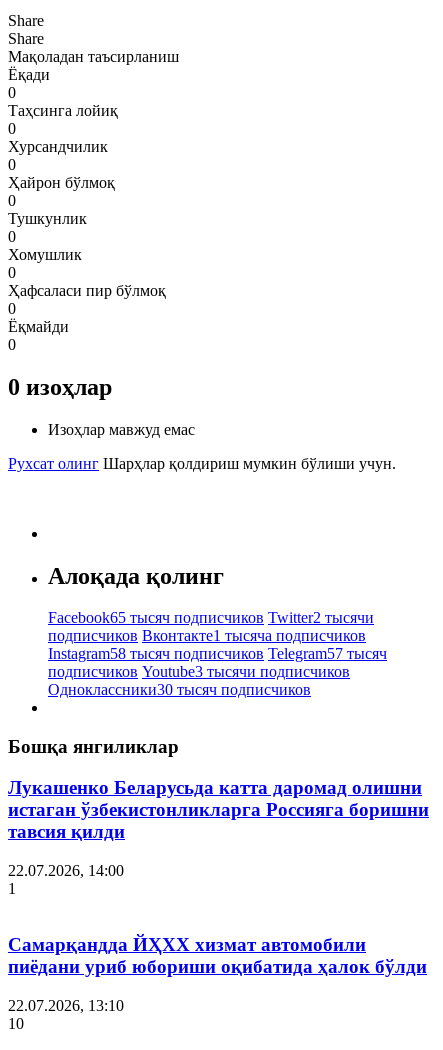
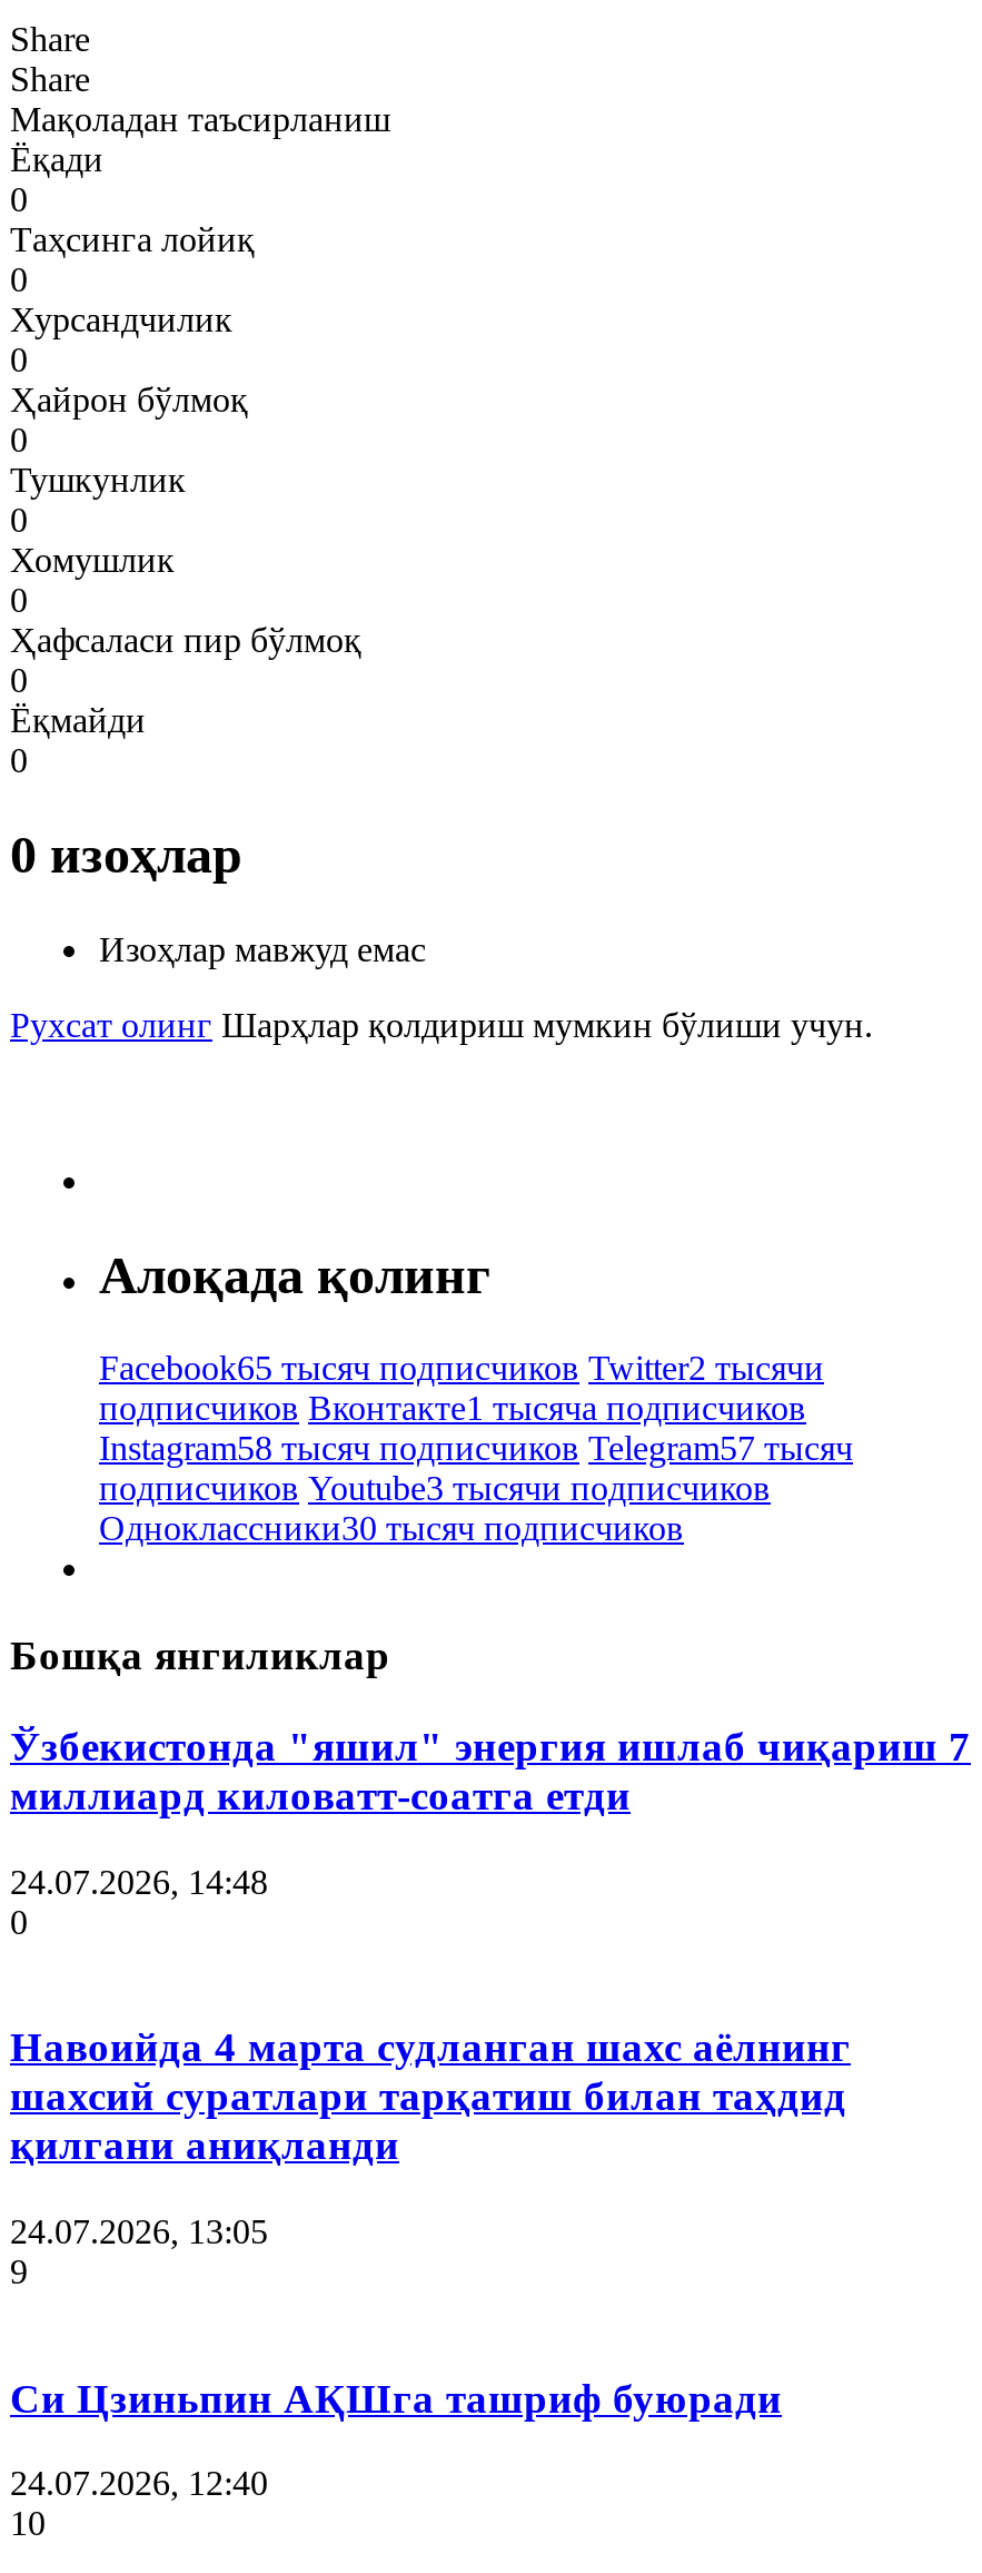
- Лукашенко Беларусьда катта даромад олишни
- истаган ўзбекистонликларга Россияга боришни
- тавсия қилди
- 22.07.2026, 14:00
- 1
- Самарқандда ЙҲХХ хизмат автомобили
- пиёдани уриб юбориши оқибатида ҳалок бўлди
- 22.07.2026, 13:10
+ Ўзбекистонда "яшил" энергия ишлаб чиқариш 7
+ миллиард киловатт-соатга етди
+ 24.07.2026, 14:48
+ 0
+ Навоийда 4 марта судланган шахс аёлнинг
+ шахсий суратлари тарқатиш билан таҳдид
+ қилгани аниқланди
+ 24.07.2026, 13:05
+ 9
+ Си Цзиньпин АҚШга ташриф буюради
+ 24.07.2026, 12:40
